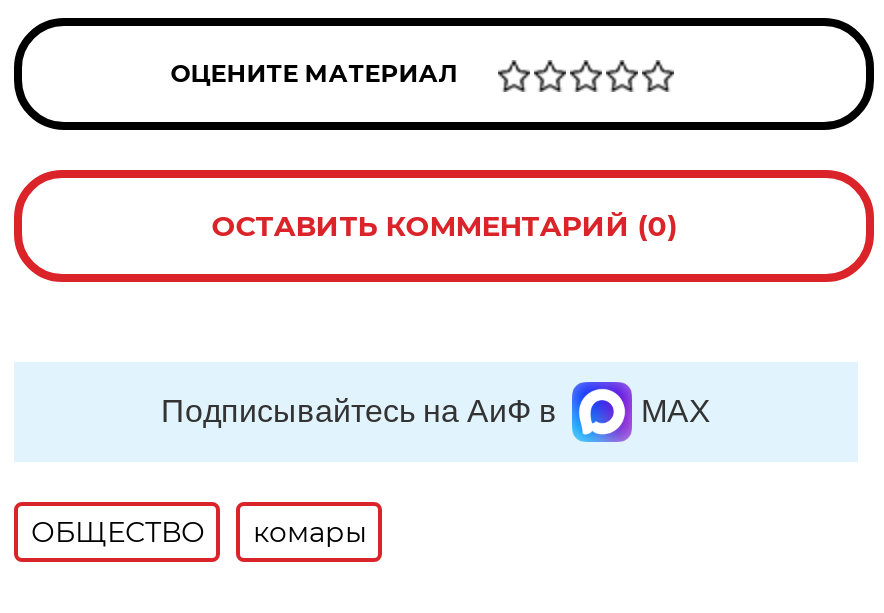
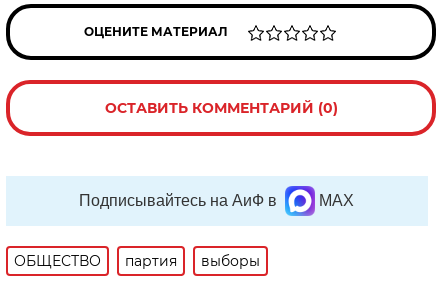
- комары
+ партия
+ выборы
